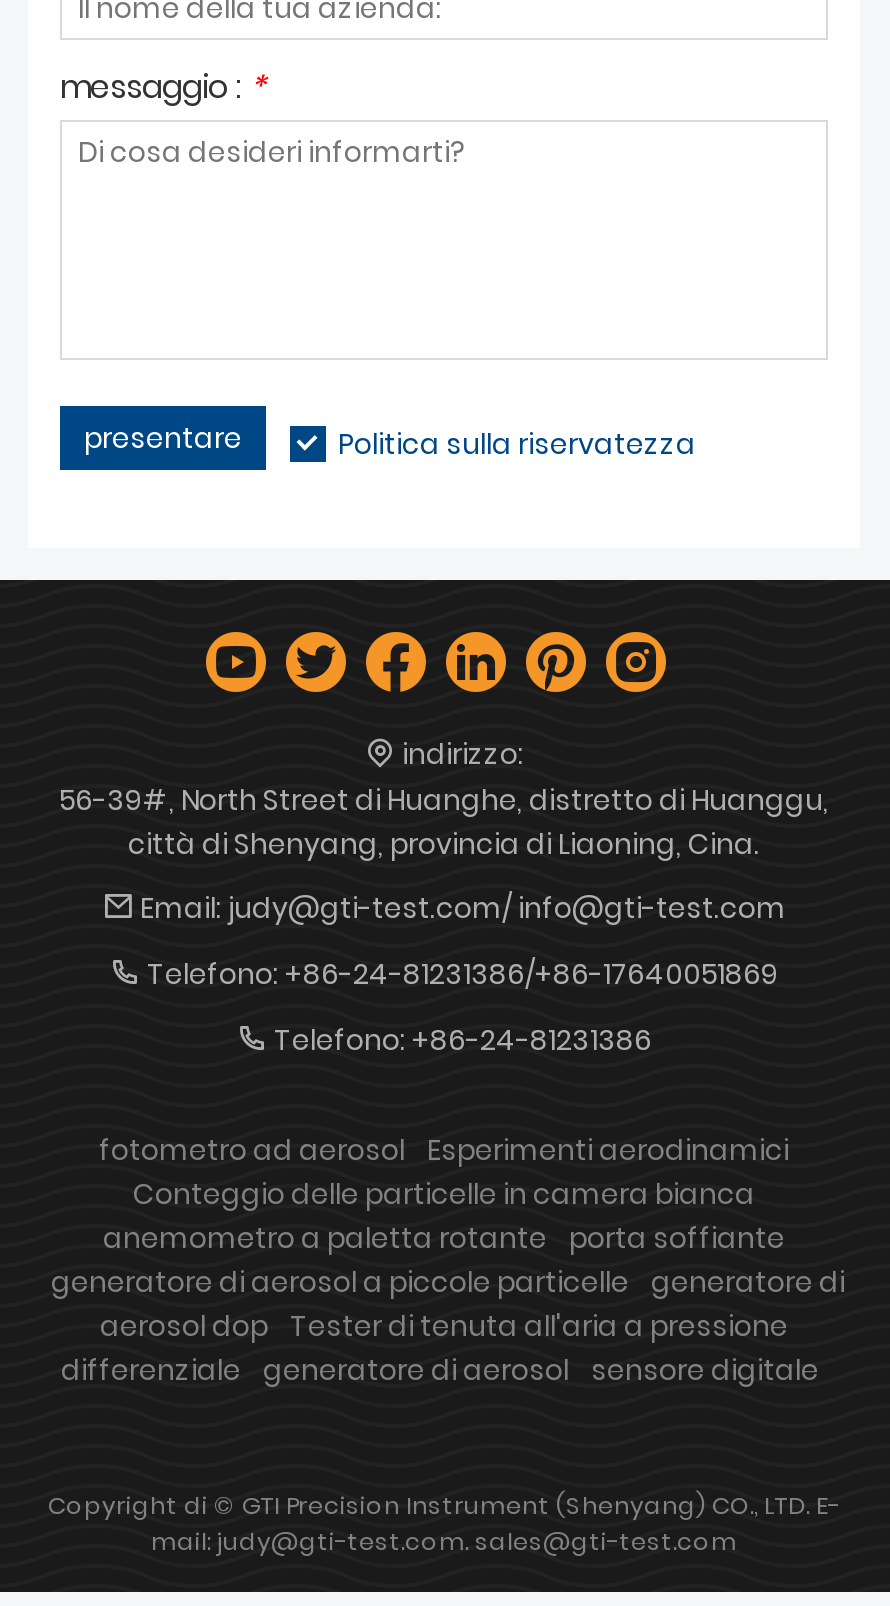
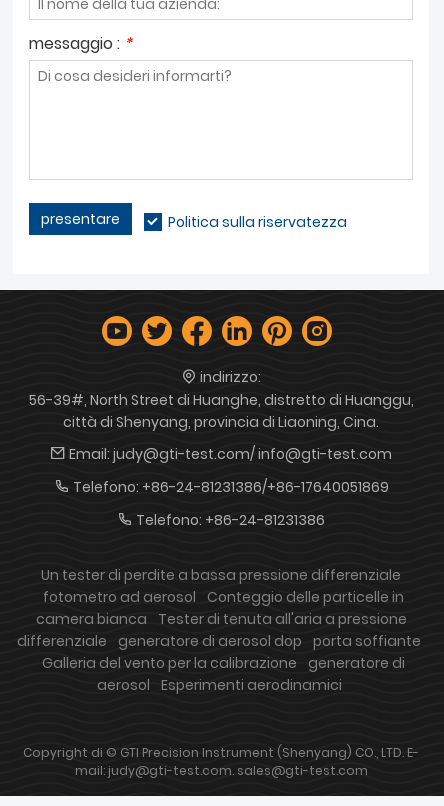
- fotometro ad aerosol Esperimenti aerodinamici
- Conteggio delle particelle in camera bianca
- anemometro a paletta rotante porta soffiante
- generatore di aerosol a piccole particelle generatore di
- aerosol dop Tester di tenuta all'aria a pressione
- differenziale generatore di aerosol sensore digitale
+ Un tester di perdite a bassa pressione differenziale
+ fotometro ad aerosol Conteggio delle particelle in
+ camera bianca Tester di tenuta all'aria a pressione
+ differenziale generatore di aerosol dop porta soffiante
+ Galleria del vento per la calibrazione generatore di
+ aerosol Esperimenti aerodinamici
